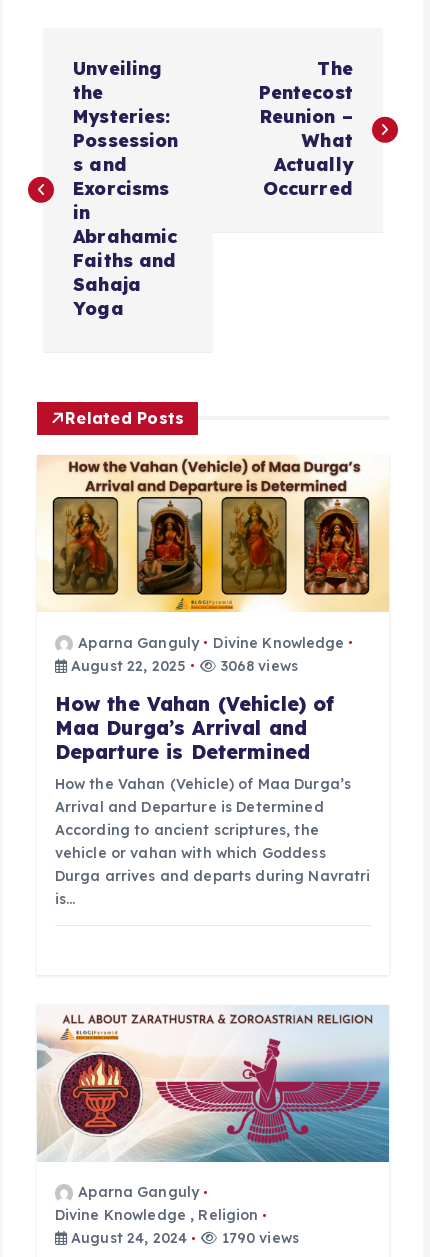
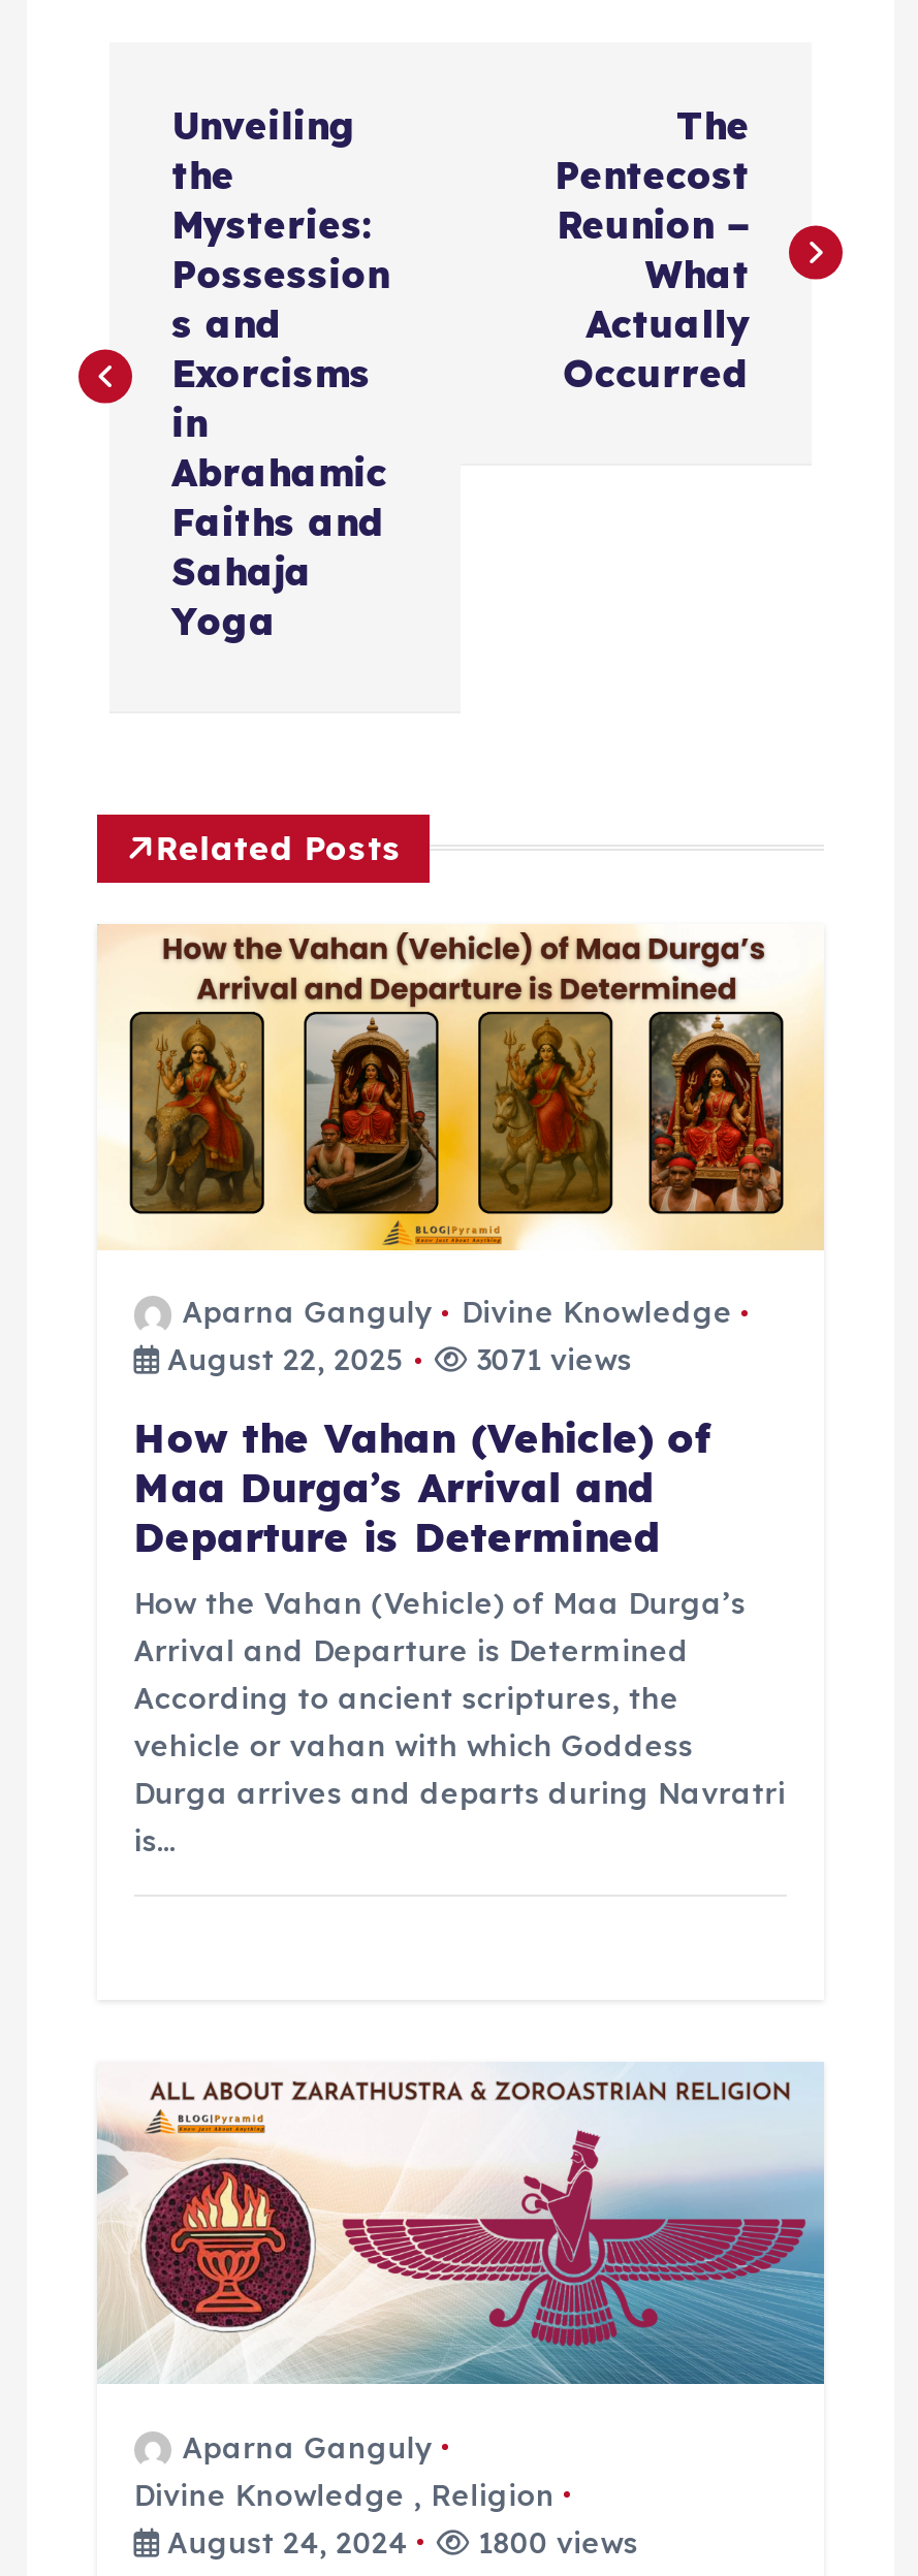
- 3068 views
+ 3071 views

- August 24, 2024 1790 views
+ August 24, 2024 1800 views
